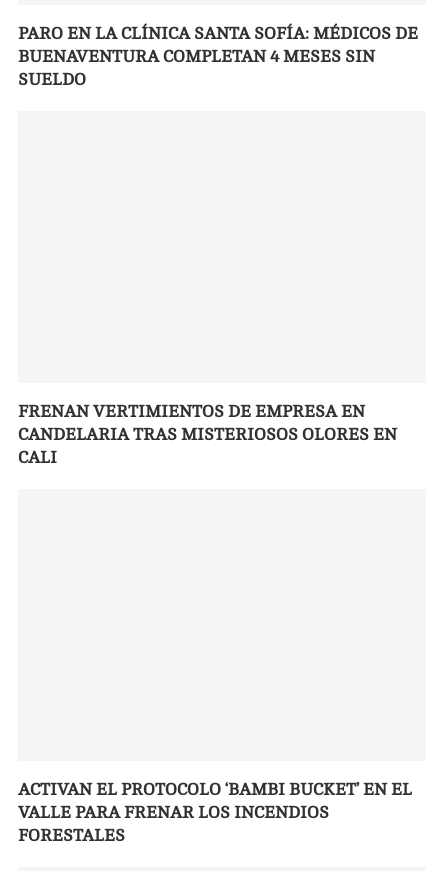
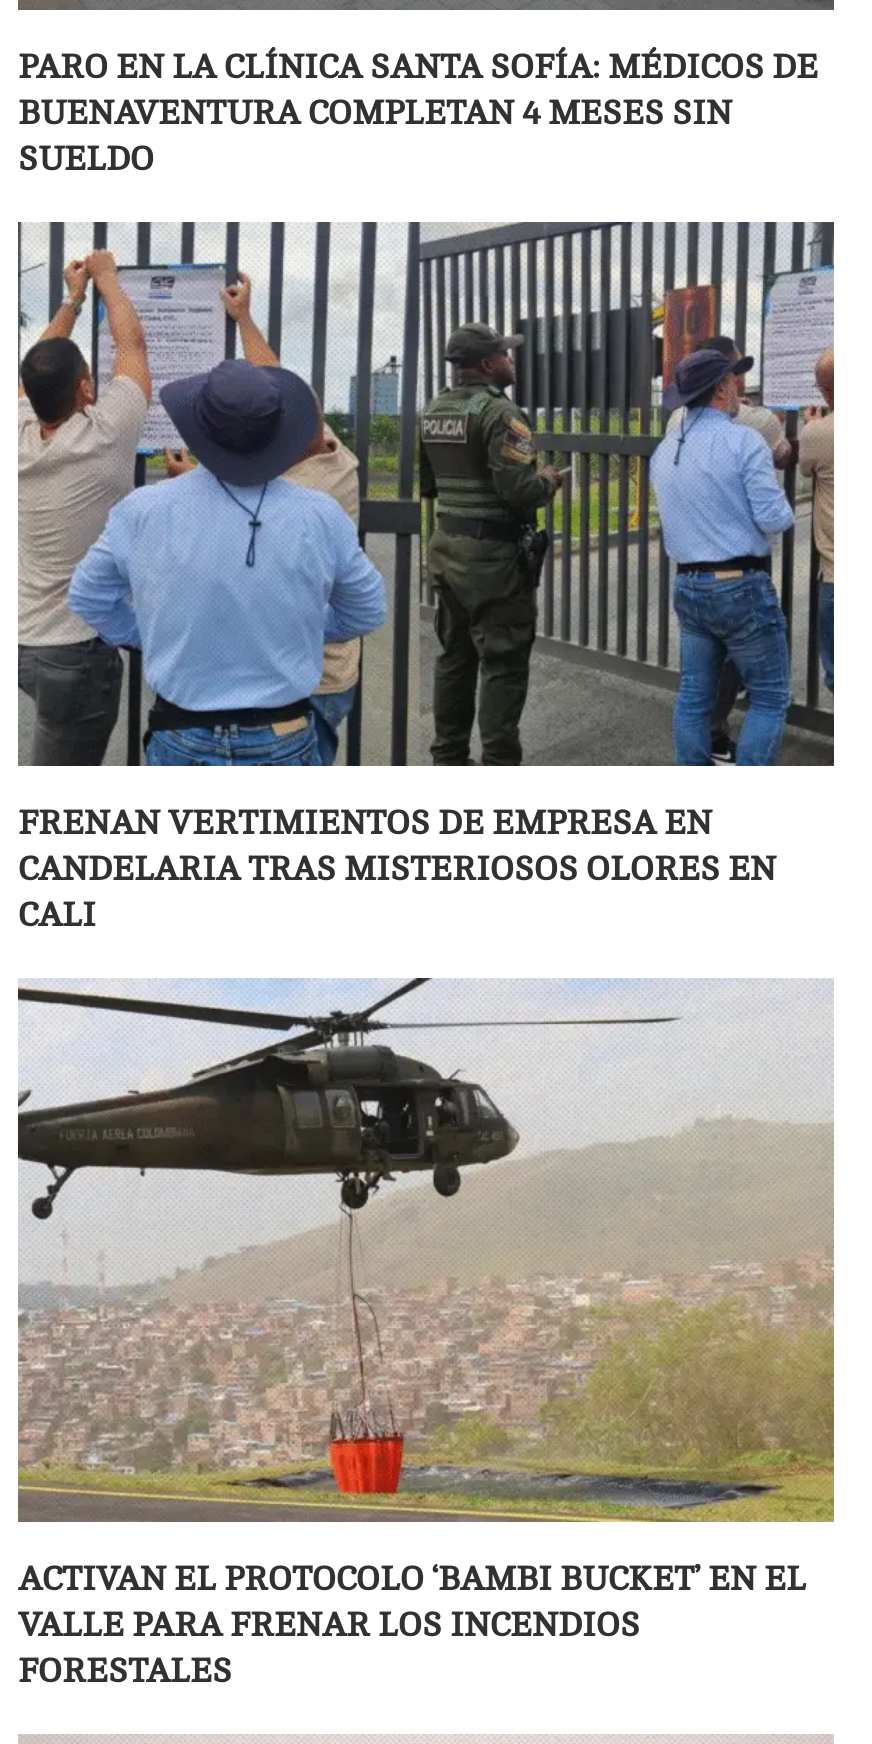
+ [image]

+ [image]
